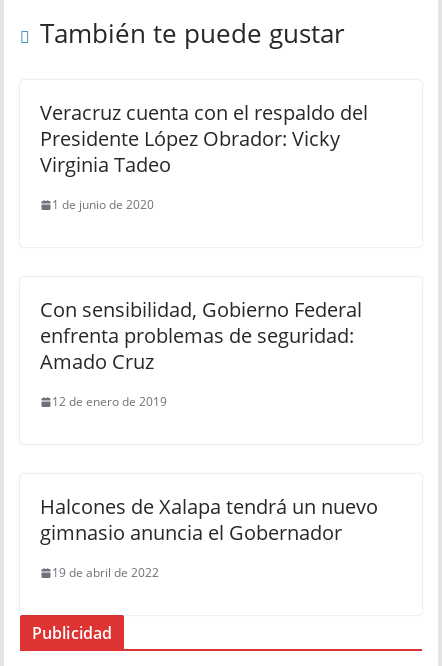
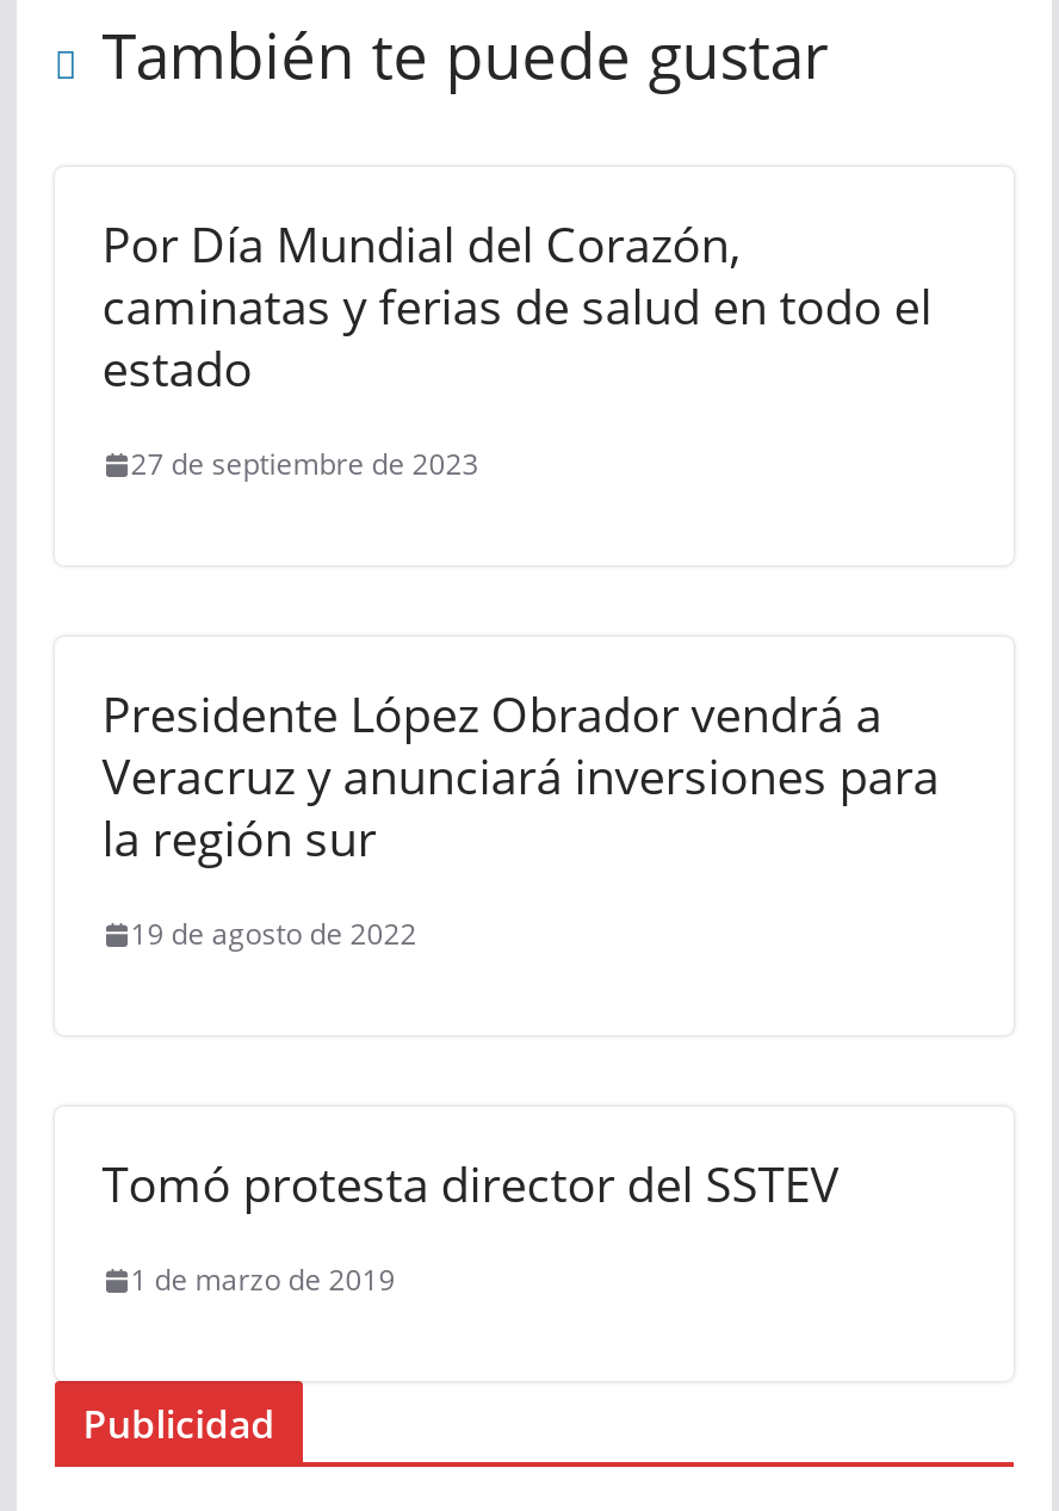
- Veracruz cuenta con el respaldo del
- Presidente López Obrador: Vicky
- Virginia Tadeo
+ Por Día Mundial del Corazón,
+ caminatas y ferias de salud en todo el
+ estado

- 1 de junio de 2020
+ 27 de septiembre de 2023

- Con sensibilidad, Gobierno Federal
- enfrenta problemas de seguridad:
- Amado Cruz
+ Presidente López Obrador vendrá a
+ Veracruz y anunciará inversiones para
+ la región sur

- 12 de enero de 2019
+ 19 de agosto de 2022

- Halcones de Xalapa tendrá un nuevo
- gimnasio anuncia el Gobernador
+ Tomó protesta director del SSTEV

- 19 de abril de 2022
+ 1 de marzo de 2019
